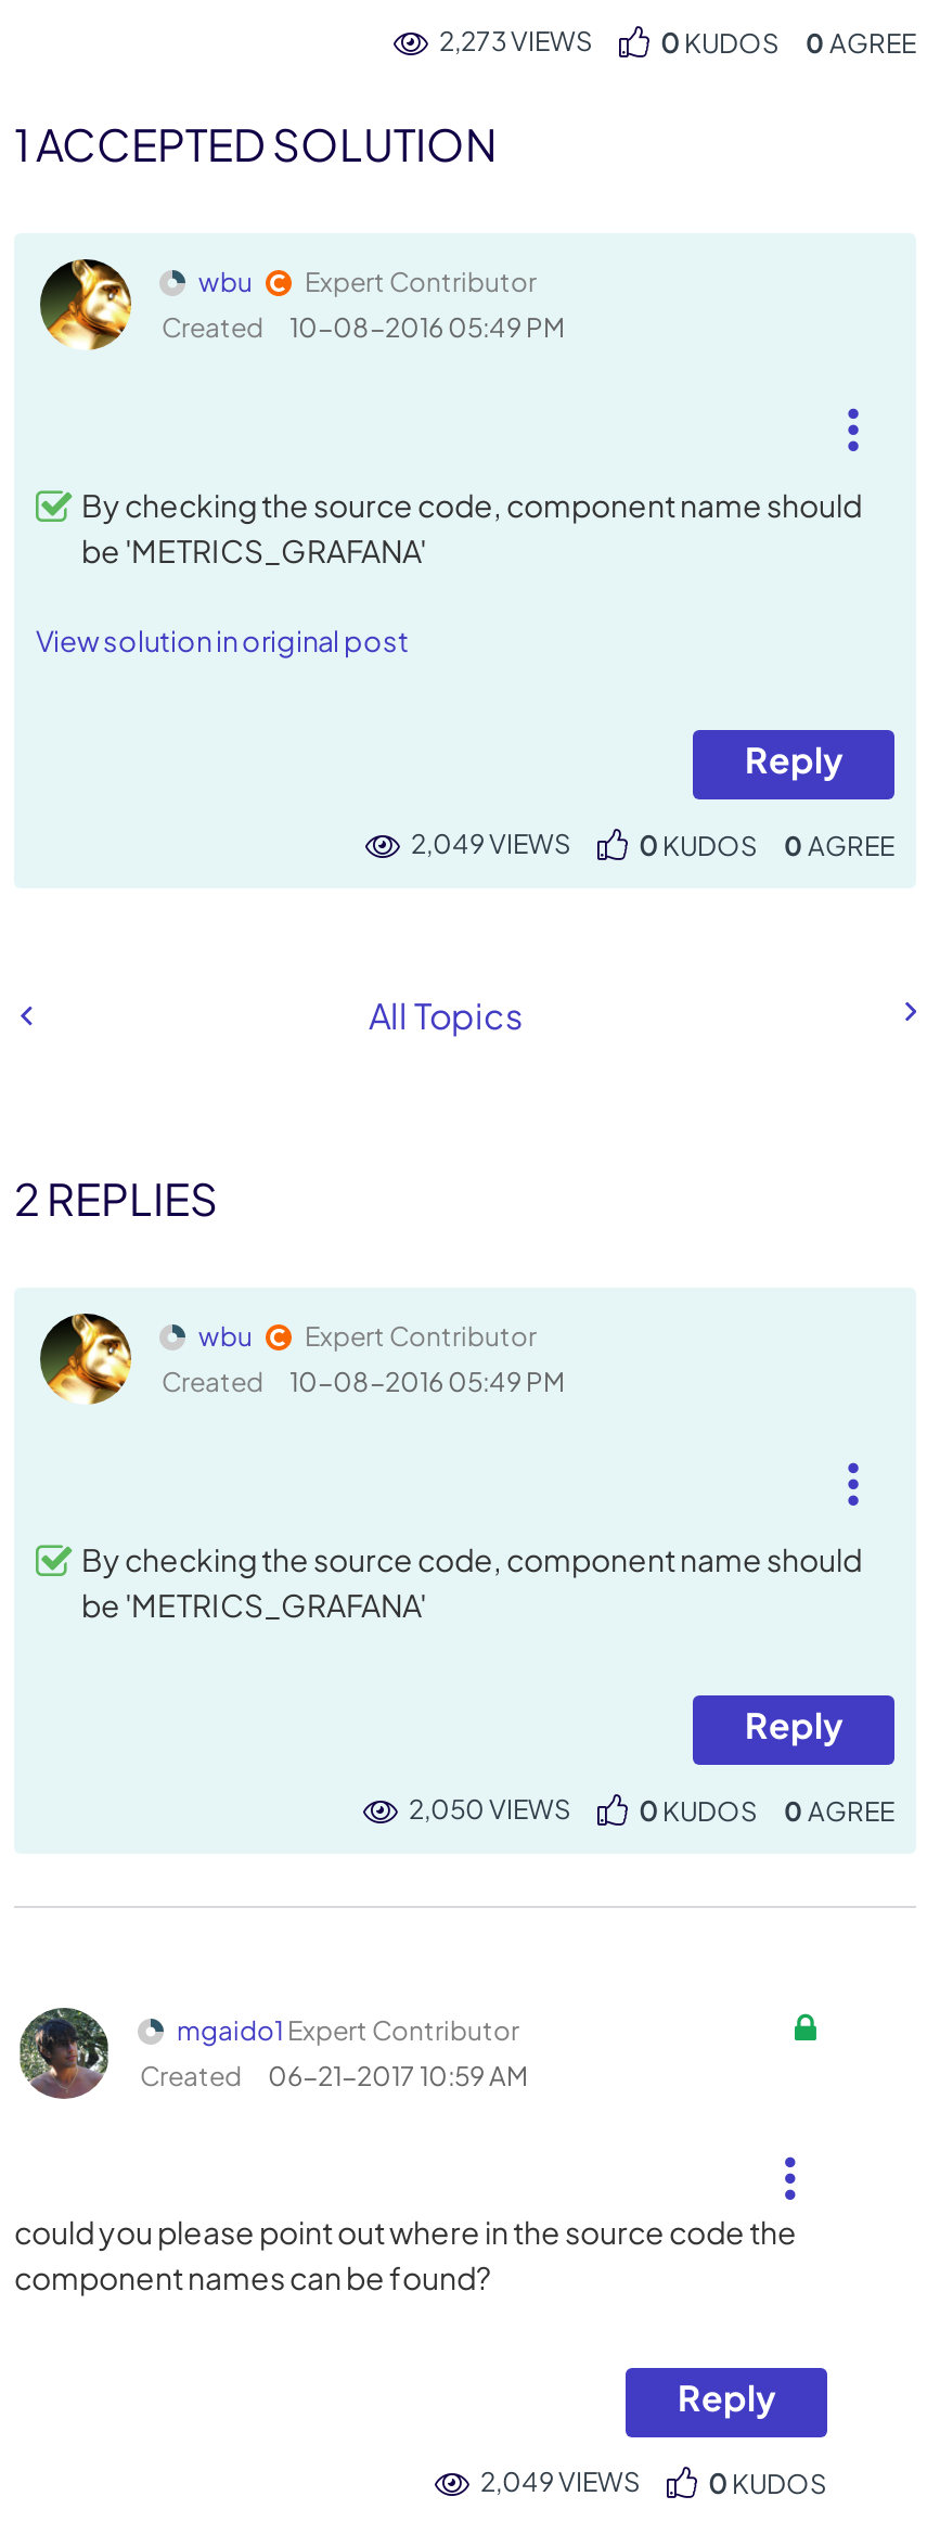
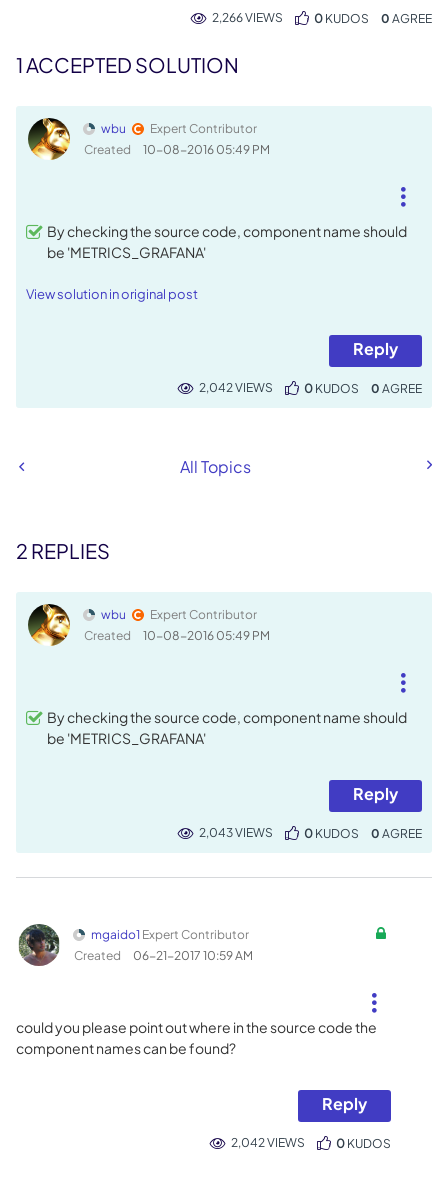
- 2,273 VIEWS
+ 2,266 VIEWS

- 2,049 VIEWS
+ 2,042 VIEWS

- 2,050 VIEWS
+ 2,043 VIEWS

- 2,049 VIEWS
+ 2,042 VIEWS
